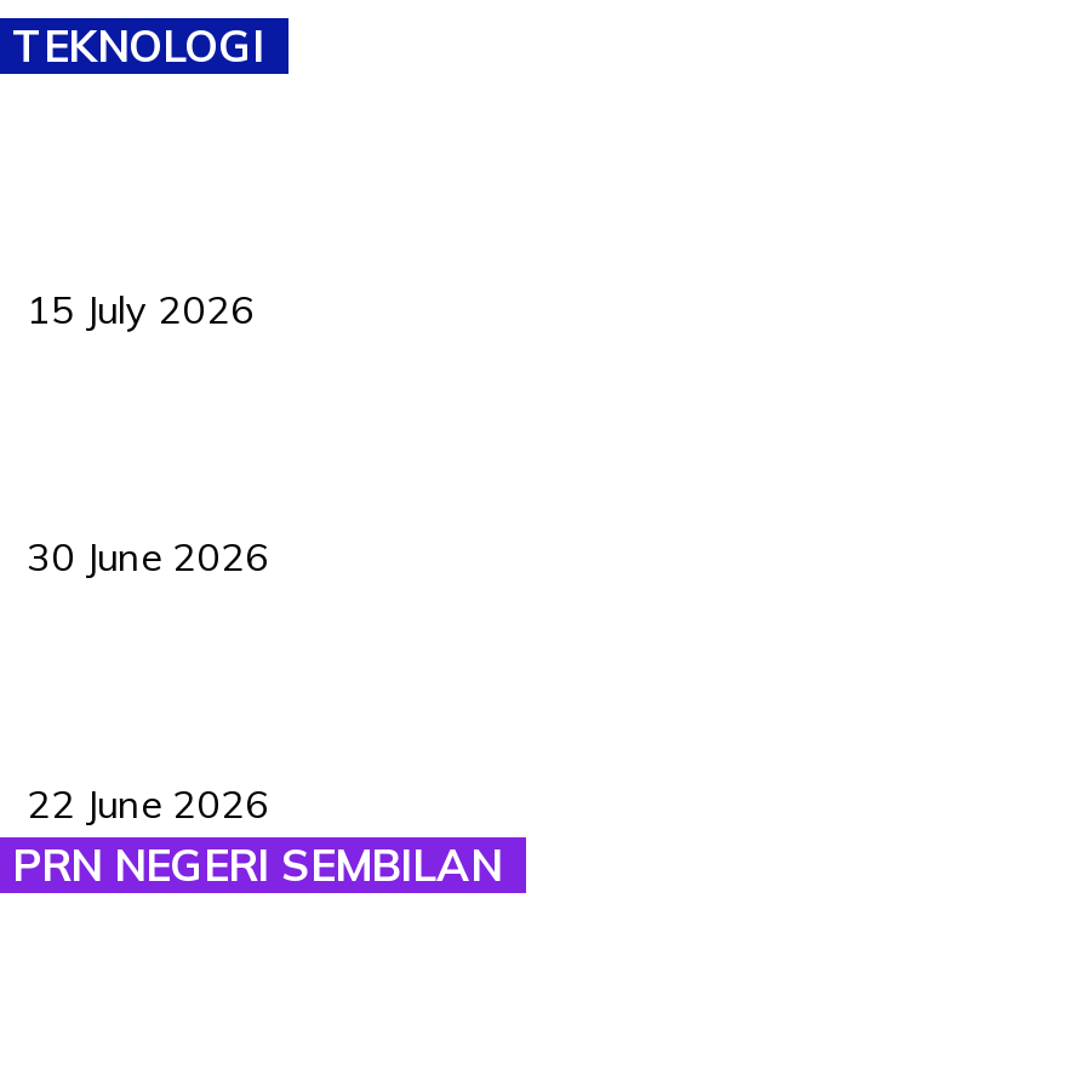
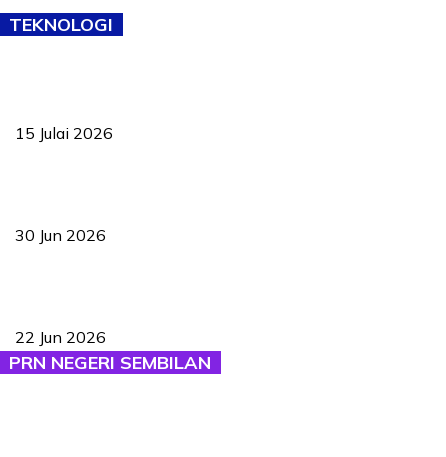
- 15 July 2026
+ 15 Julai 2026

- 30 June 2026
+ 30 Jun 2026

- 22 June 2026
+ 22 Jun 2026
